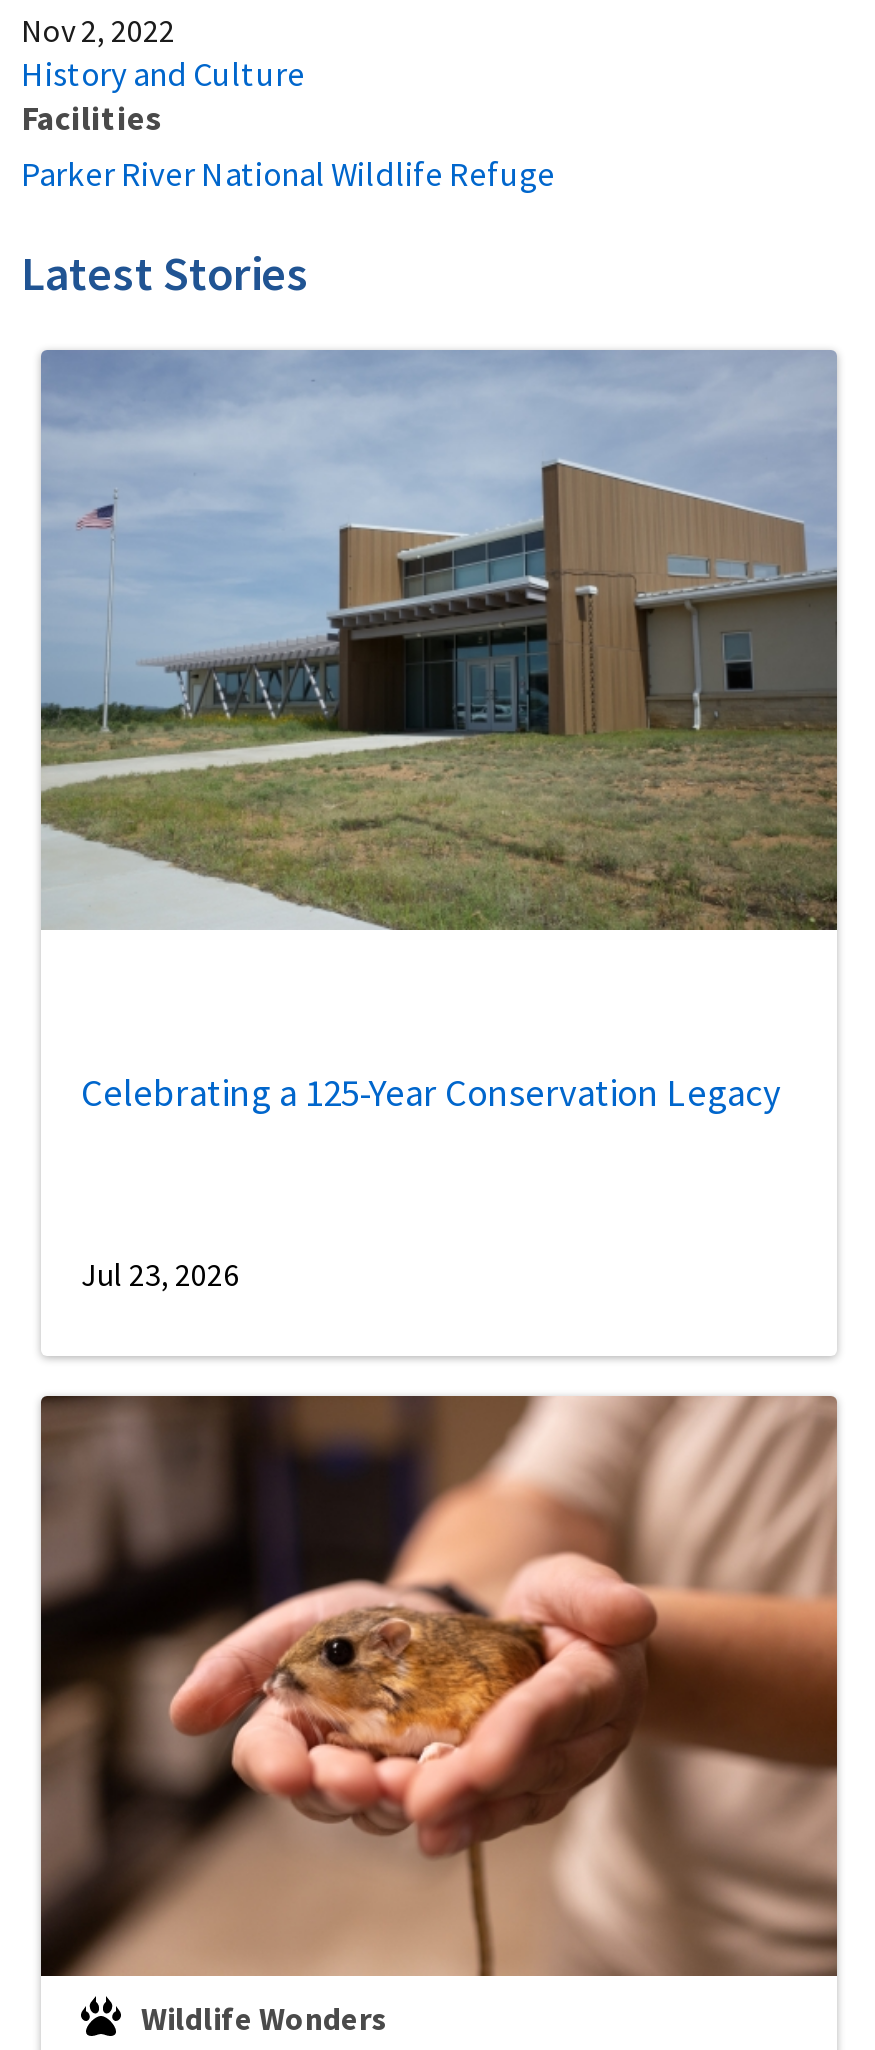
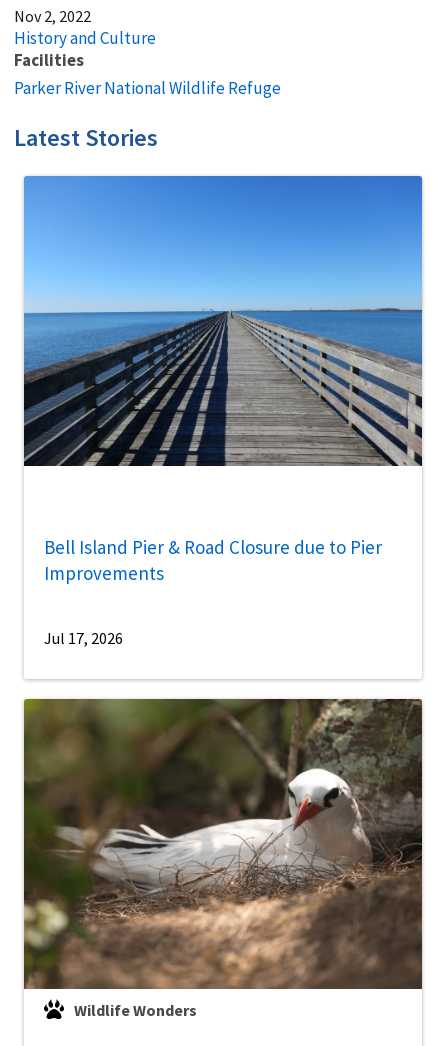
- [image]
+ [image]

- Celebrating a 125-Year Conservation Legacy
+ Bell Island Pier & Road Closure due to Pier
+ Improvements

- Jul 23, 2026
+ Jul 17, 2026

- [image]
+ [image]
